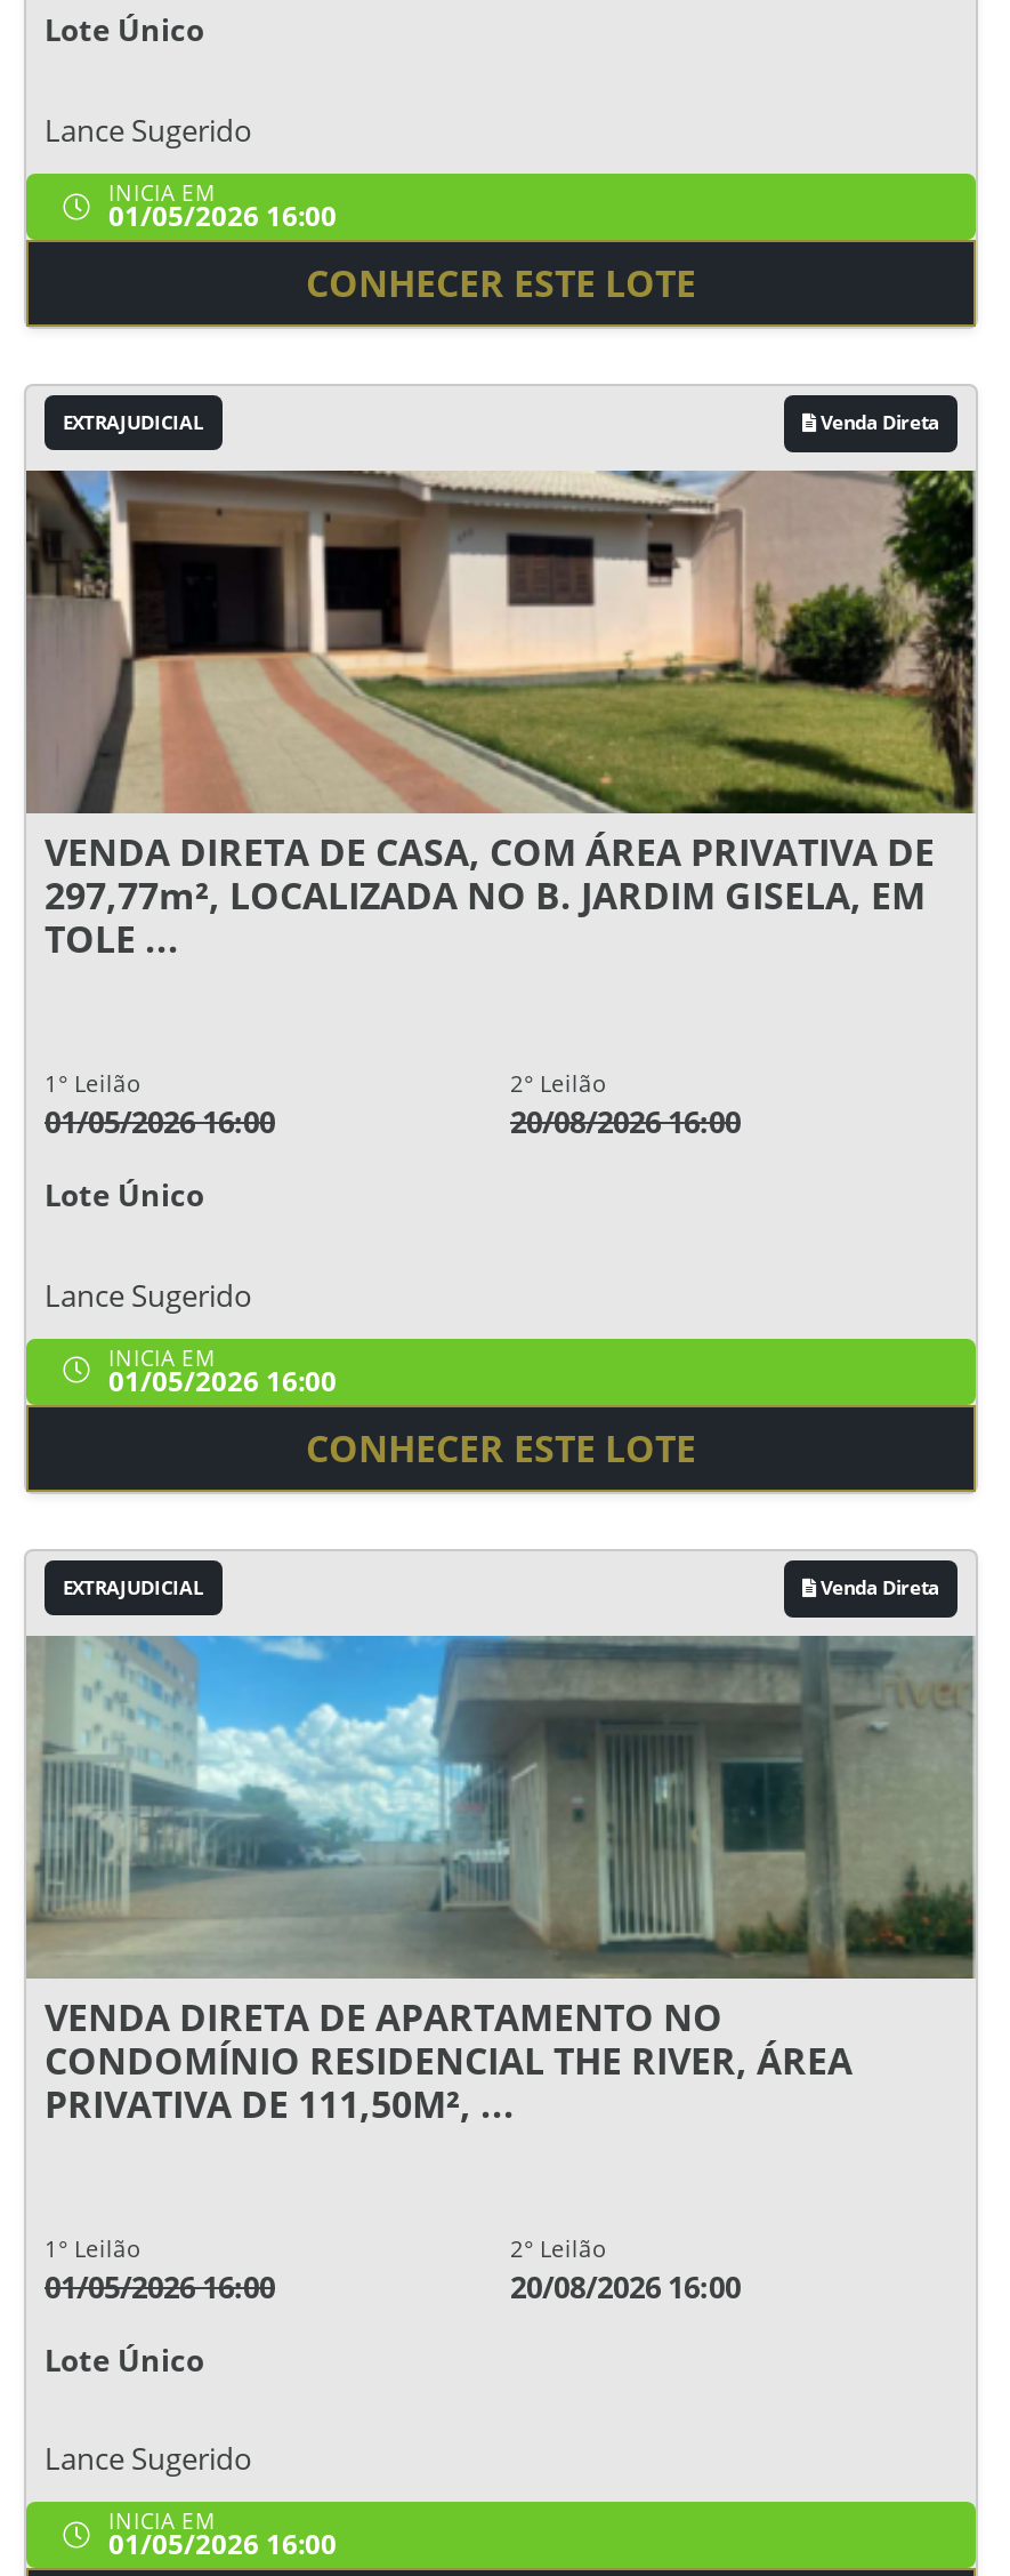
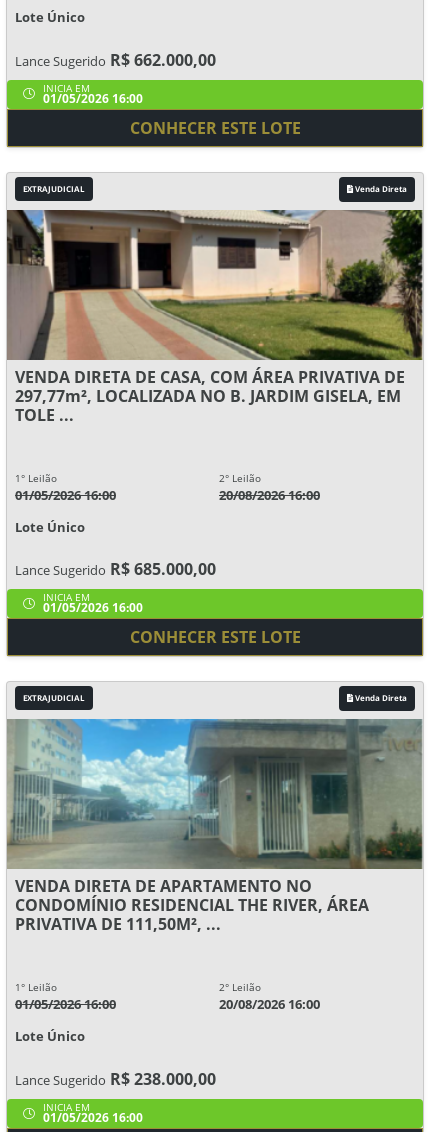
- Lance Sugerido
+ Lance Sugerido R$ 662.000,00

- Lance Sugerido
+ Lance Sugerido R$ 685.000,00

- Lance Sugerido
+ Lance Sugerido R$ 238.000,00
